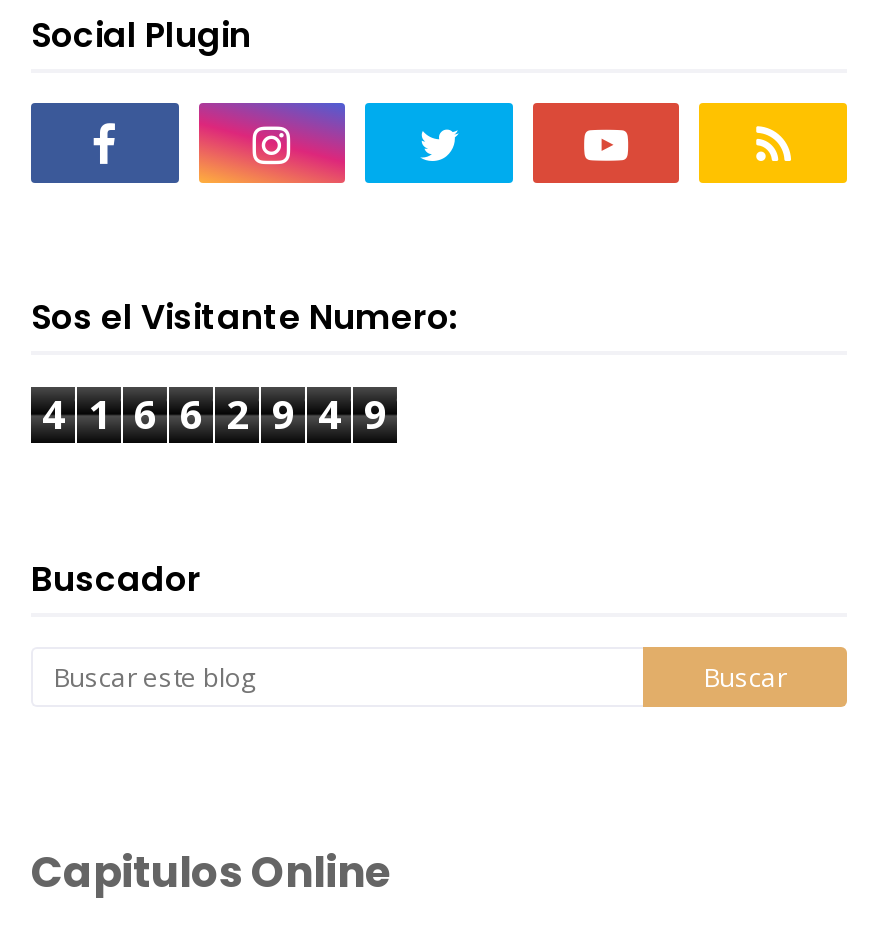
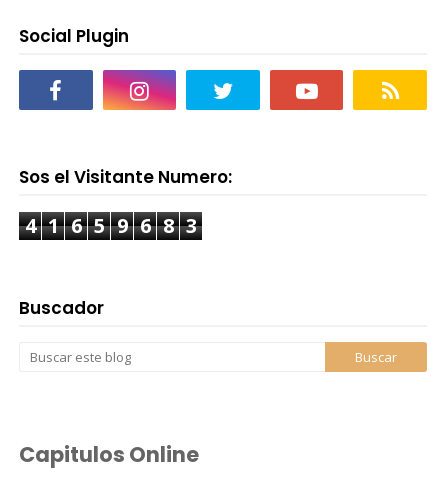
- 4 1 6 6 2 9 4 9
+ 4 1 6 5 9 6 8 3
